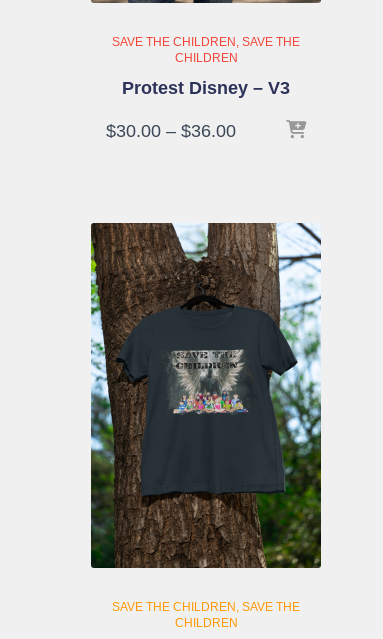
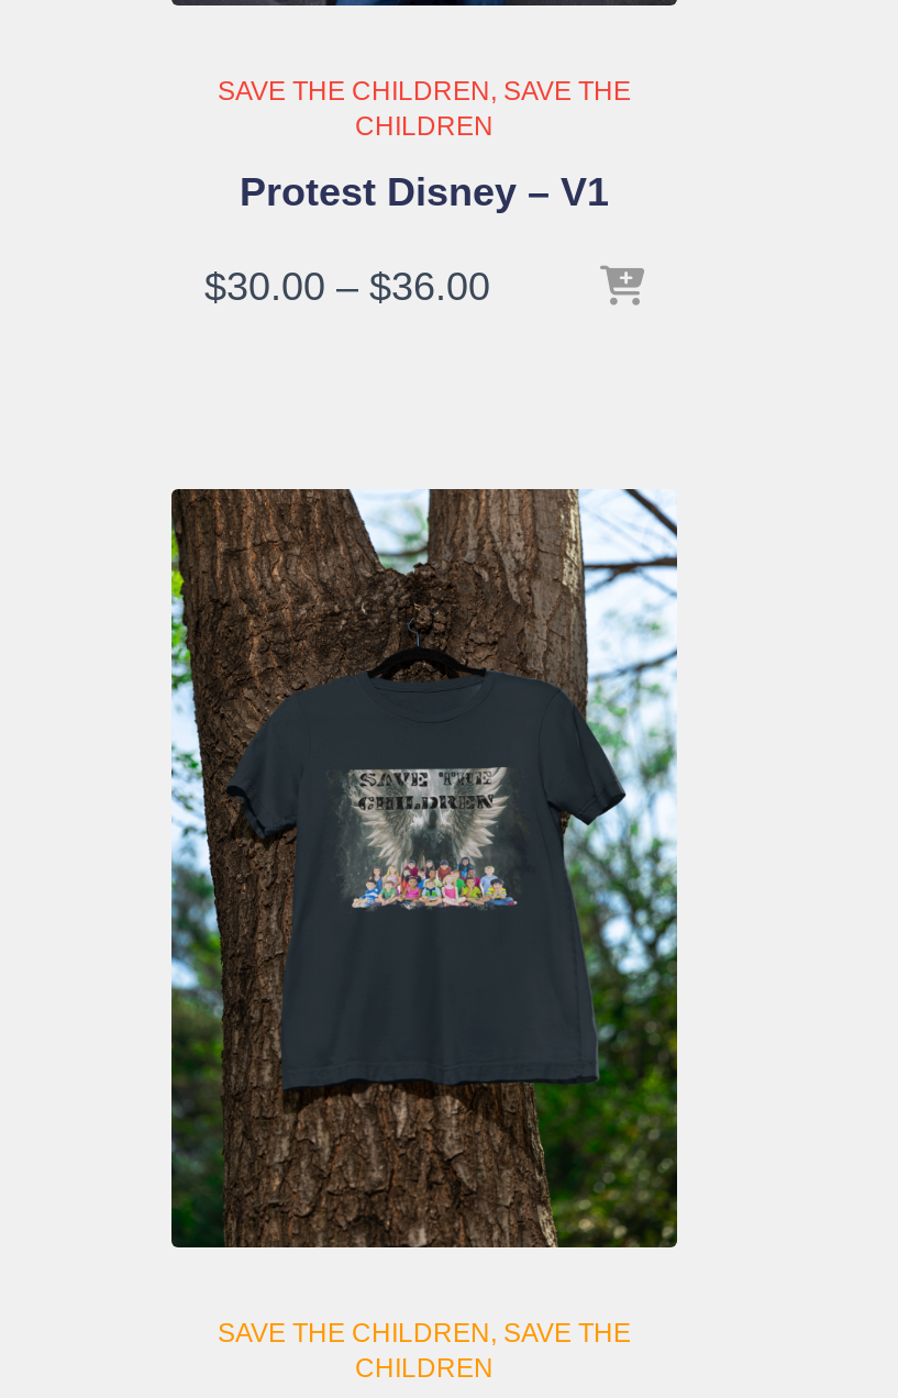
- Protest Disney – V3
+ Protest Disney – V1
